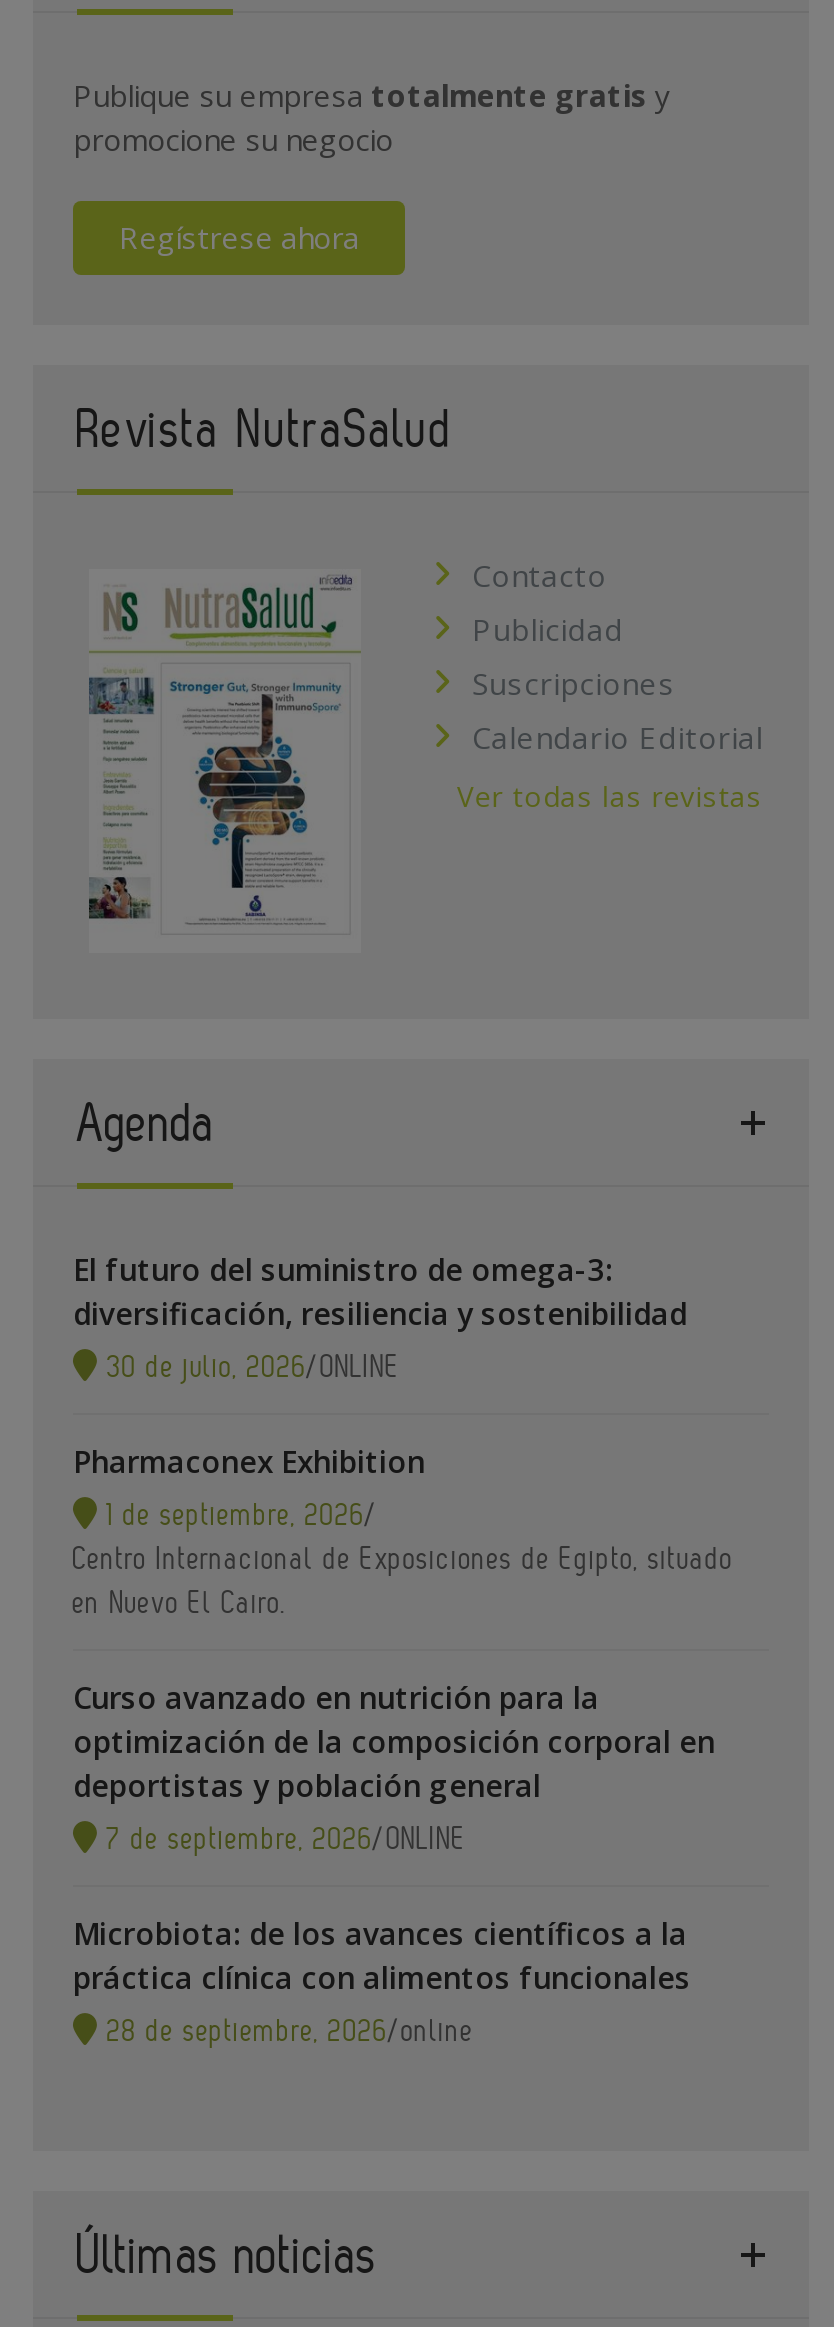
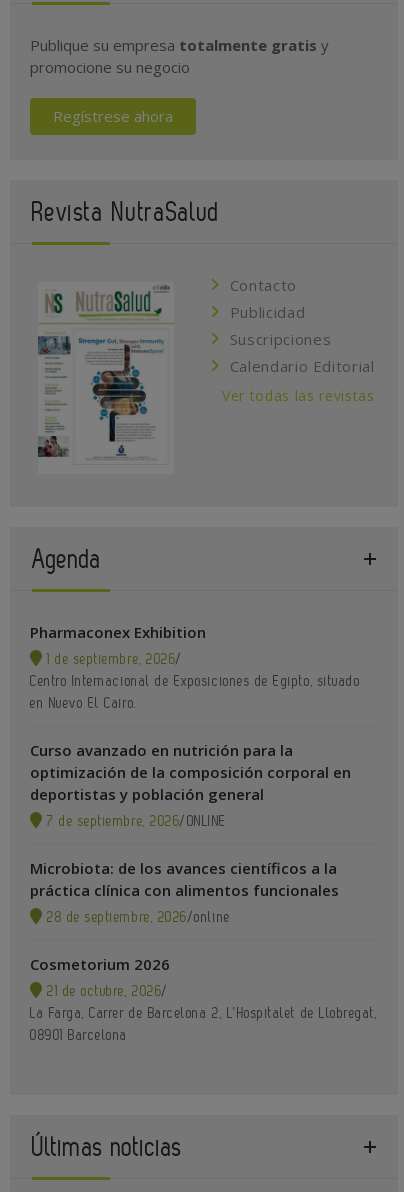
- El futuro del suministro de omega-3:
- diversificación, resiliencia y sostenibilidad
- 30 de julio, 2026/ONLINE

moved up: Pharmaconex Exhibition | 1 de septiembre, 2026/ | Centro Internacional de Exposiciones de Egipto, situado | ... | práctica clínica con alimentos funcionales | 28 de septiembre, 2026/online

+ Cosmetorium 2026
+ 21 de octubre, 2026/
+ La Farga, Carrer de Barcelona 2, L’Hospitalet de Llobregat,
+ 08901 Barcelona
